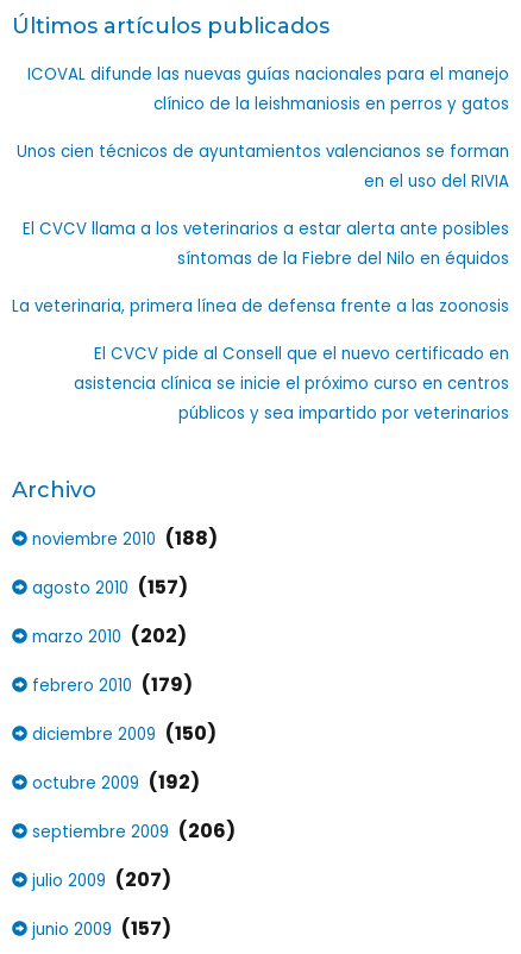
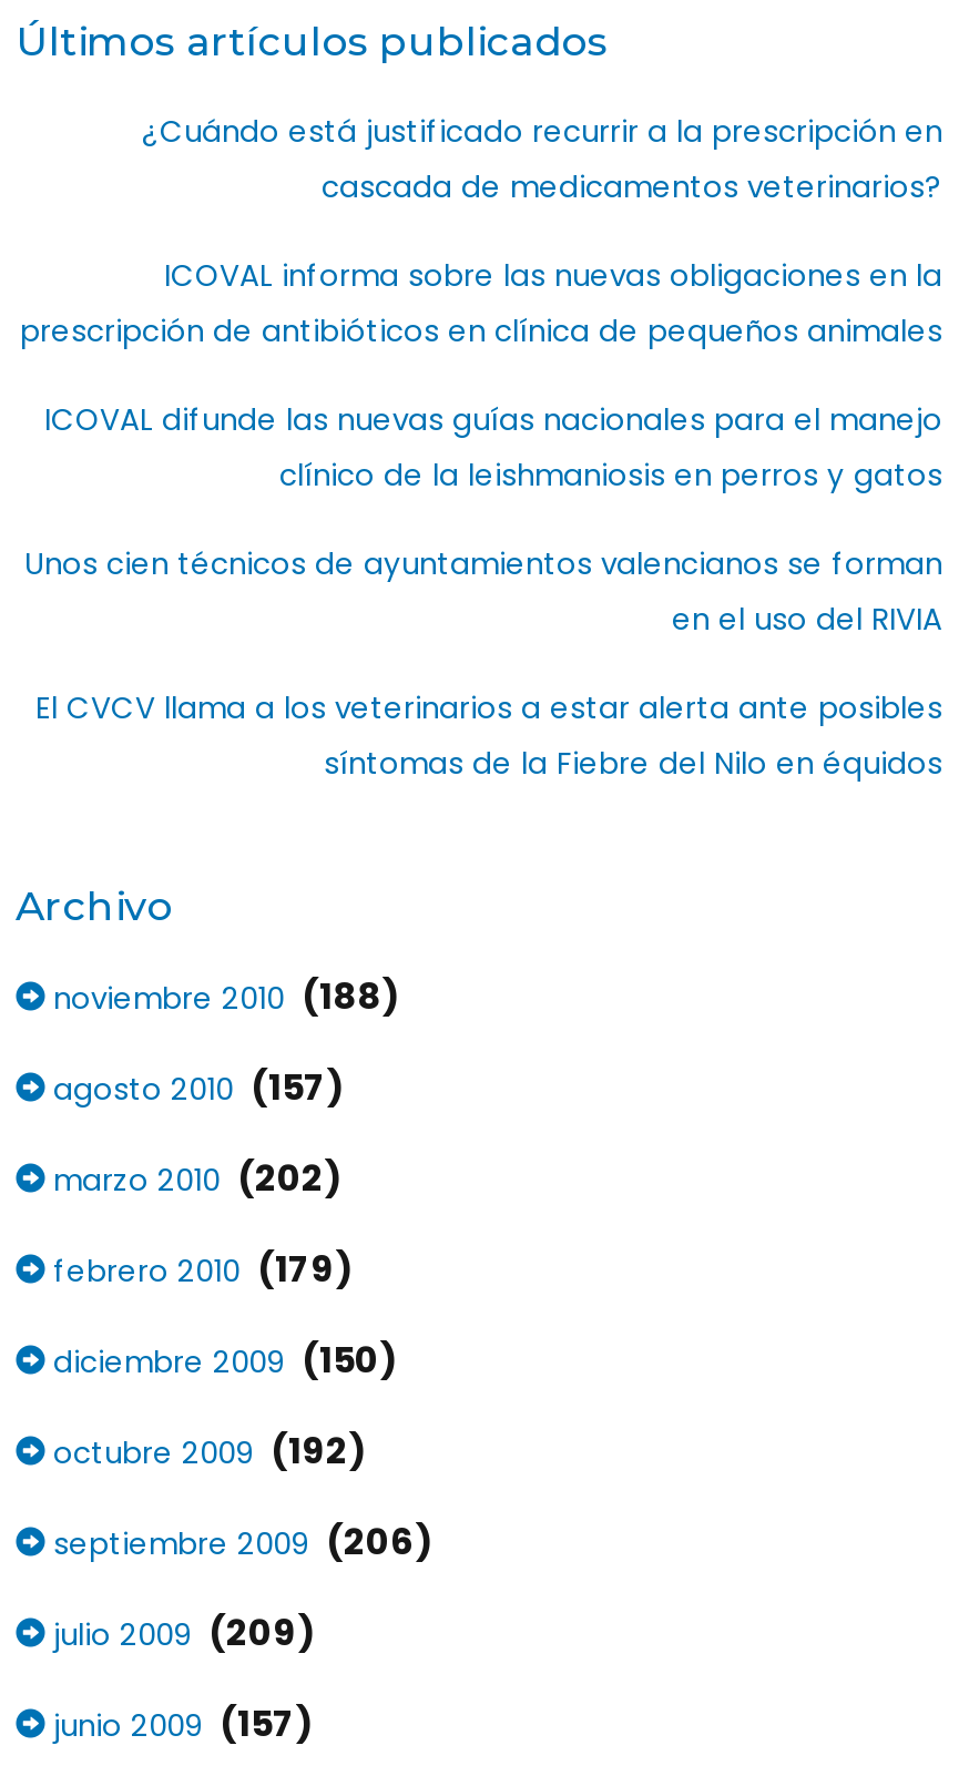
+ ¿Cuándo está justificado recurrir a la prescripción en
+ cascada de medicamentos veterinarios?
+ ICOVAL informa sobre las nuevas obligaciones en la
+ prescripción de antibióticos en clínica de pequeños animales

moved down: ICOVAL difunde las nuevas guías nacionales para el manejo | clínico de la leishmaniosis en perros y gatos | Unos cien técnicos de ayuntamientos valencianos se forman | en el uso del RIVIA | El CVCV llama a los veterinarios a estar alerta ante posibles | síntomas de la Fiebre del Nilo en équidos

- La veterinaria, primera línea de defensa frente a las zoonosis
- El CVCV pide al Consell que el nuevo certificado en
- asistencia clínica se inicie el próximo curso en centros
- públicos y sea impartido por veterinarios

- julio 2009 (207)
+ julio 2009 (209)
